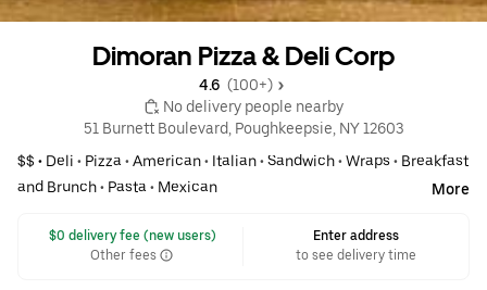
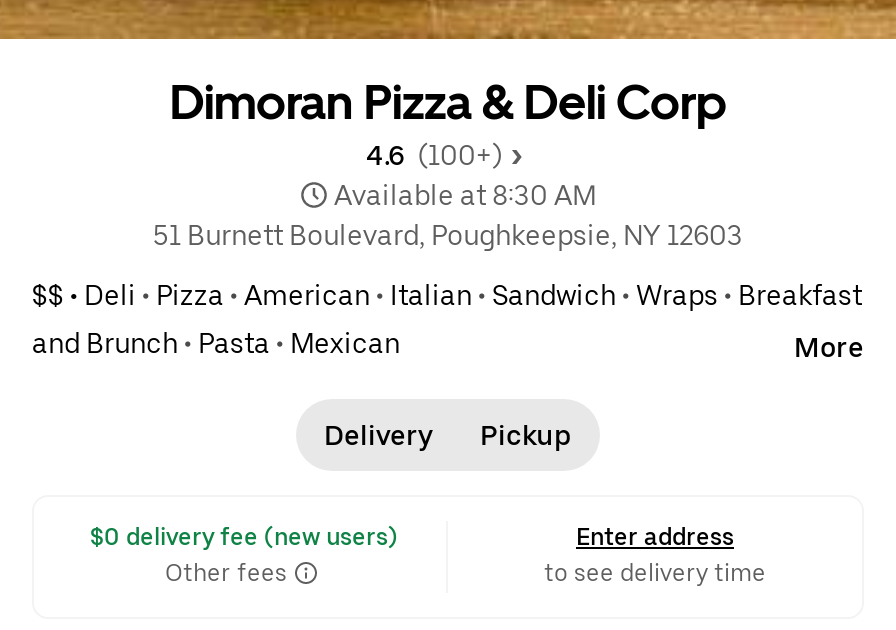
- No delivery people nearby
+ Available at 8:30 AM

+ Delivery
+ Pickup
